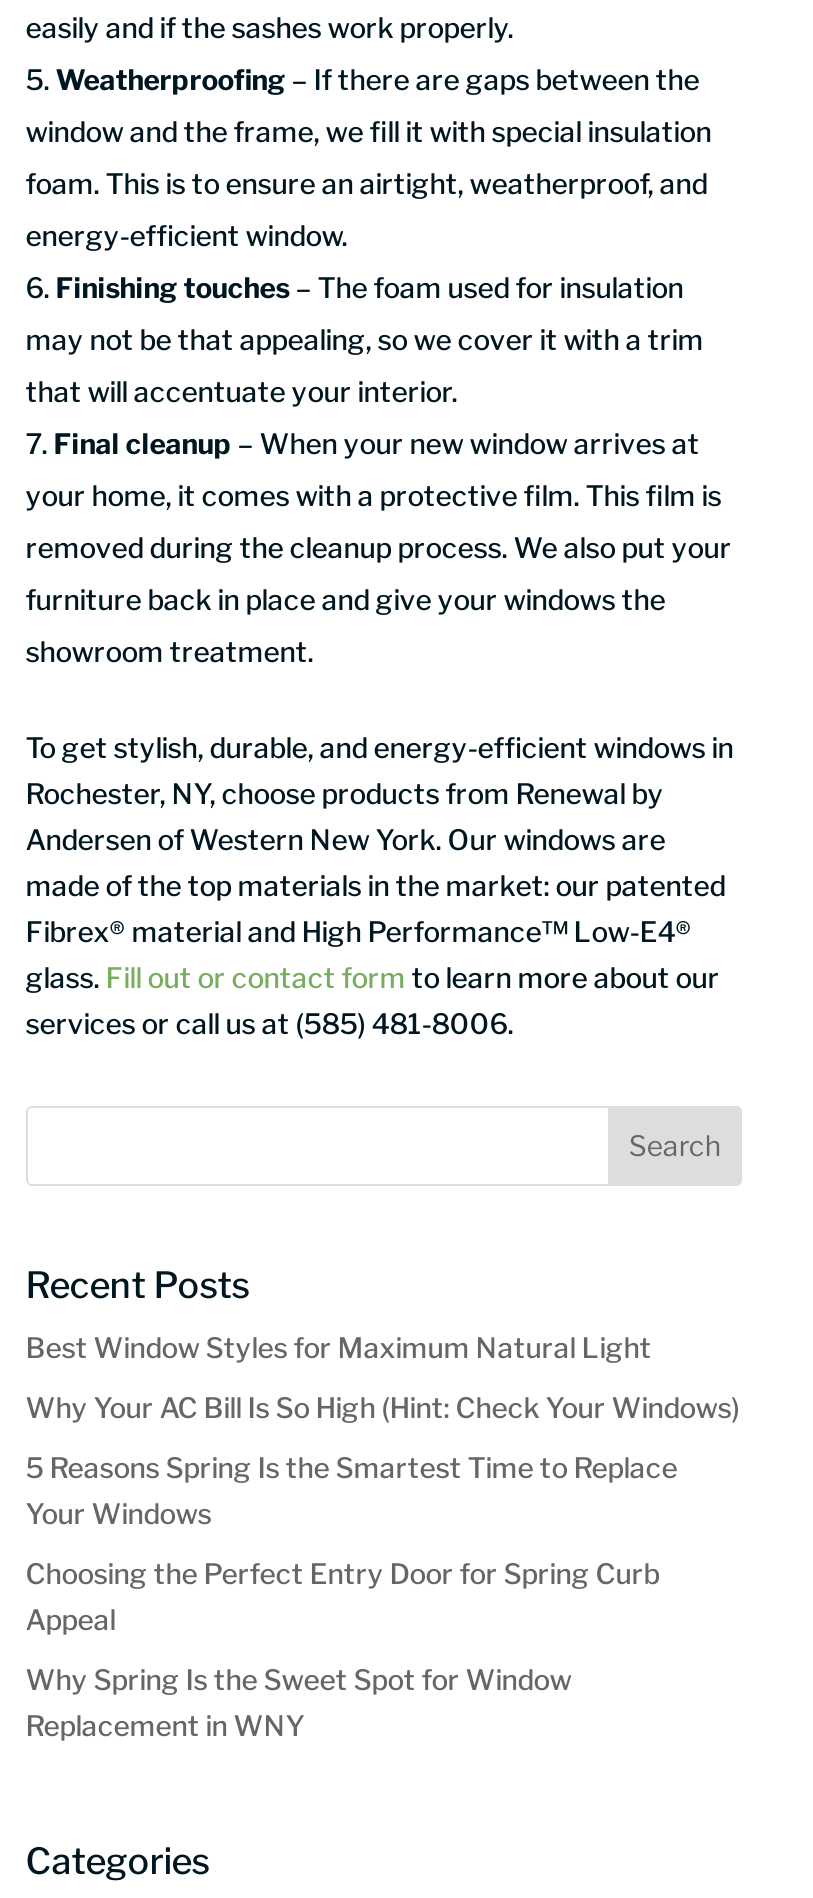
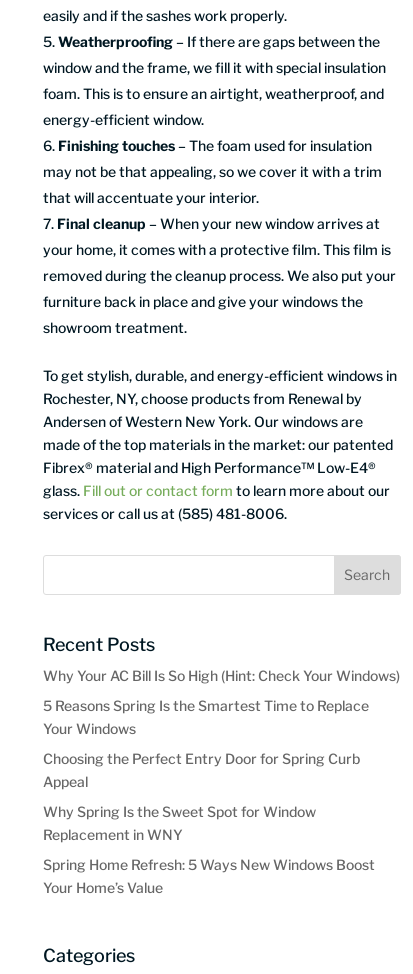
- Best Window Styles for Maximum Natural Light

moved up: Why Your AC Bill Is So High (Hint: Check Your Windows) | 5 Reasons Spring Is the Smartest Time to Replace | Your Windows | Choosing the Perfect Entry Door for Spring Curb | Appeal | Why Spring Is the Sweet Spot for Window | Replacement in WNY

+ Spring Home Refresh: 5 Ways New Windows Boost
+ Your Home’s Value
